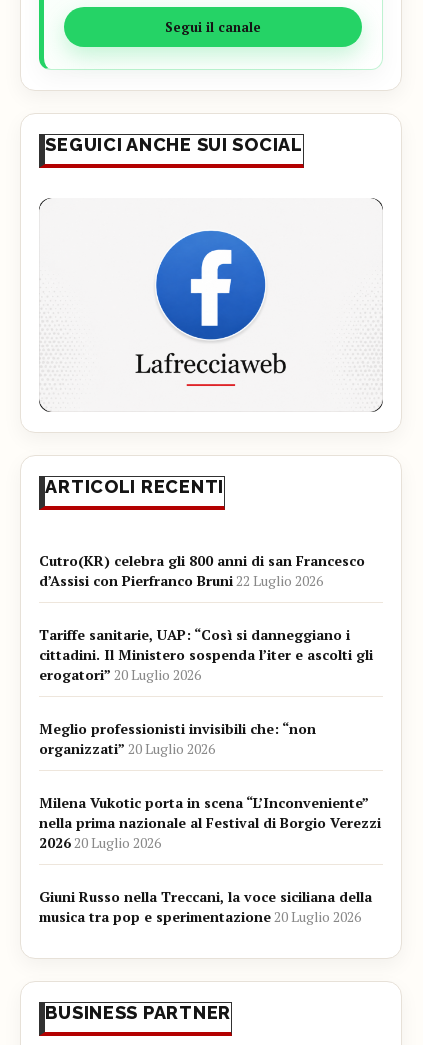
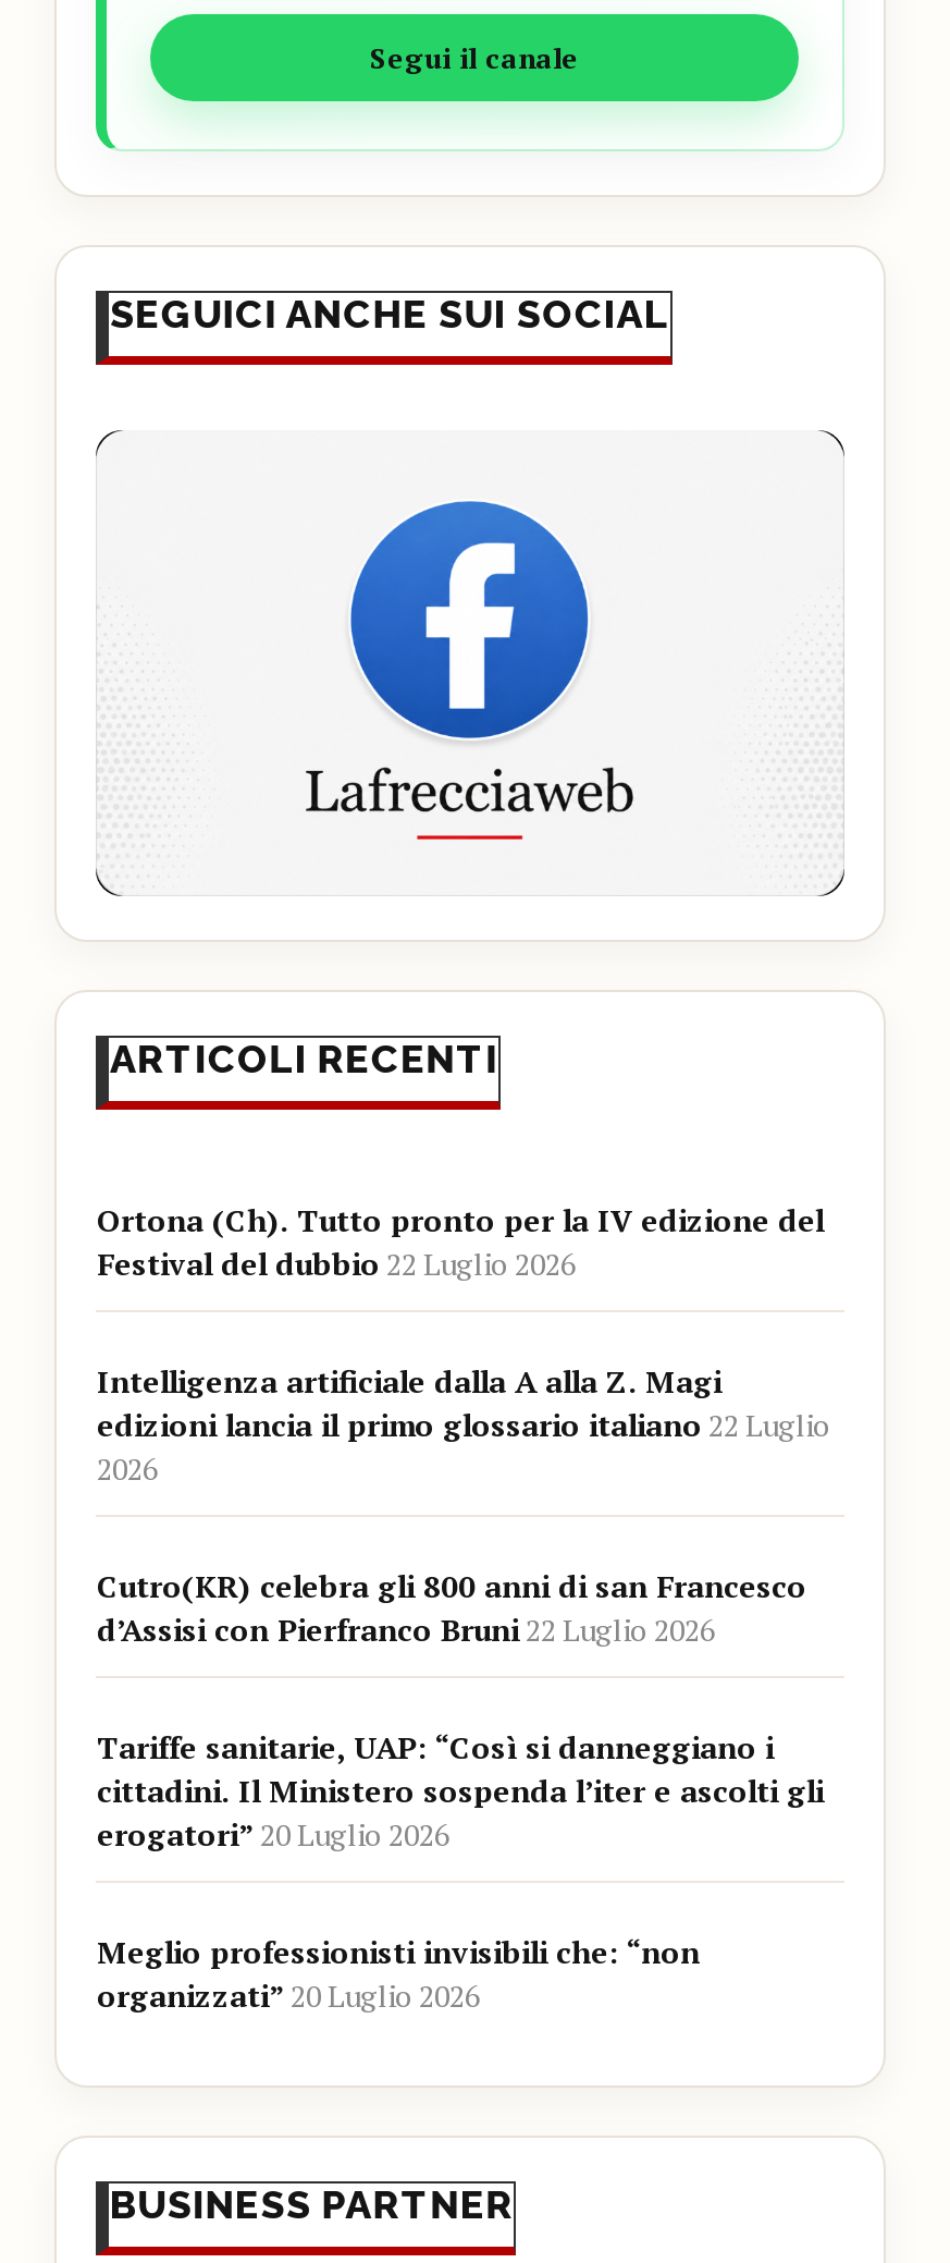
+ Ortona (Ch). Tutto pronto per la IV edizione del
+ Festival del dubbio 22 Luglio 2026
+ Intelligenza artificiale dalla A alla Z. Magi
+ edizioni lancia il primo glossario italiano 22 Luglio
+ 2026

moved down: Cutro(KR) celebra gli 800 anni di san Francesco | d’Assisi con Pierfranco Bruni 22 Luglio 2026 | Tariffe sanitarie, UAP: “Così si danneggiano i | cittadini. Il Ministero sospenda l’iter e ascolti gli | erogatori” 20 Luglio 2026 | Meglio professionisti invisibili che: “non | organizzati” 20 Luglio 2026

- Milena Vukotic porta in scena “L’Inconveniente”
- nella prima nazionale al Festival di Borgio Verezzi
- 2026 20 Luglio 2026
- Giuni Russo nella Treccani, la voce siciliana della
- musica tra pop e sperimentazione 20 Luglio 2026
